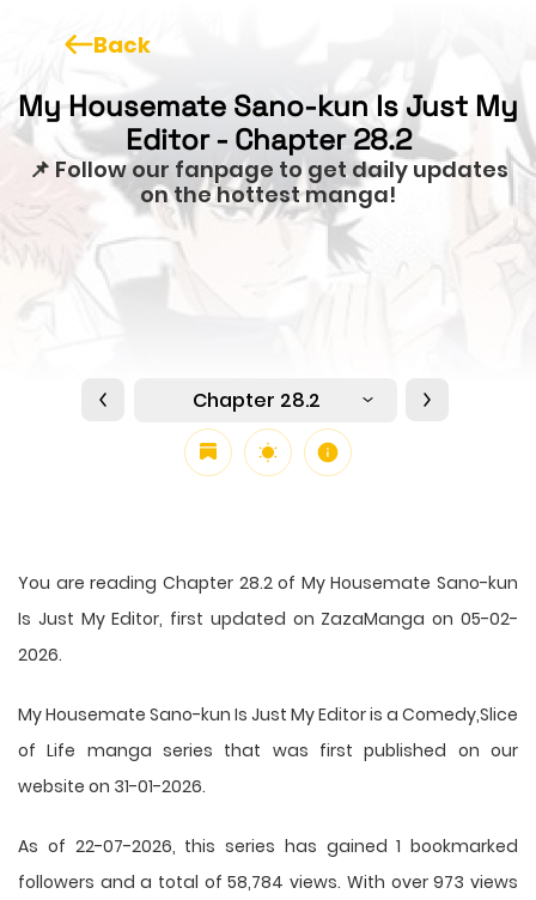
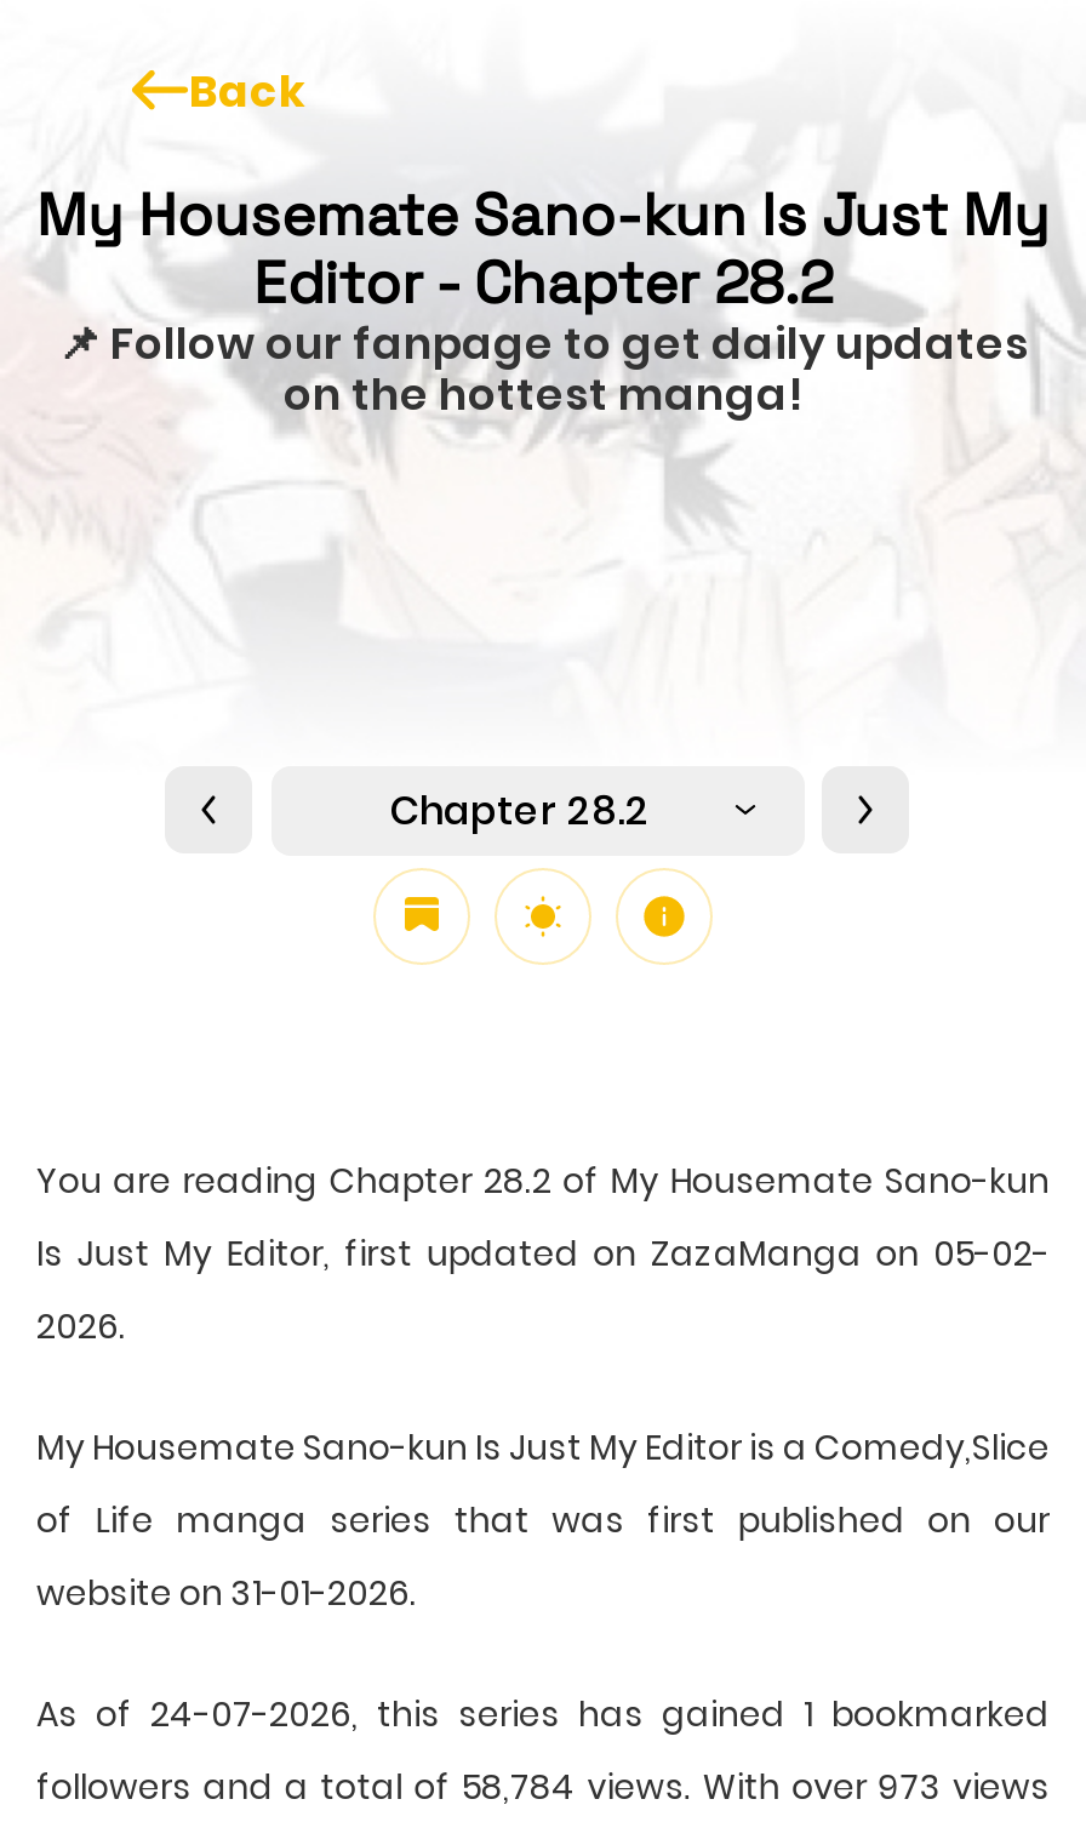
- As of 22-07-2026, this series has gained 1 bookmarked
+ As of 24-07-2026, this series has gained 1 bookmarked
